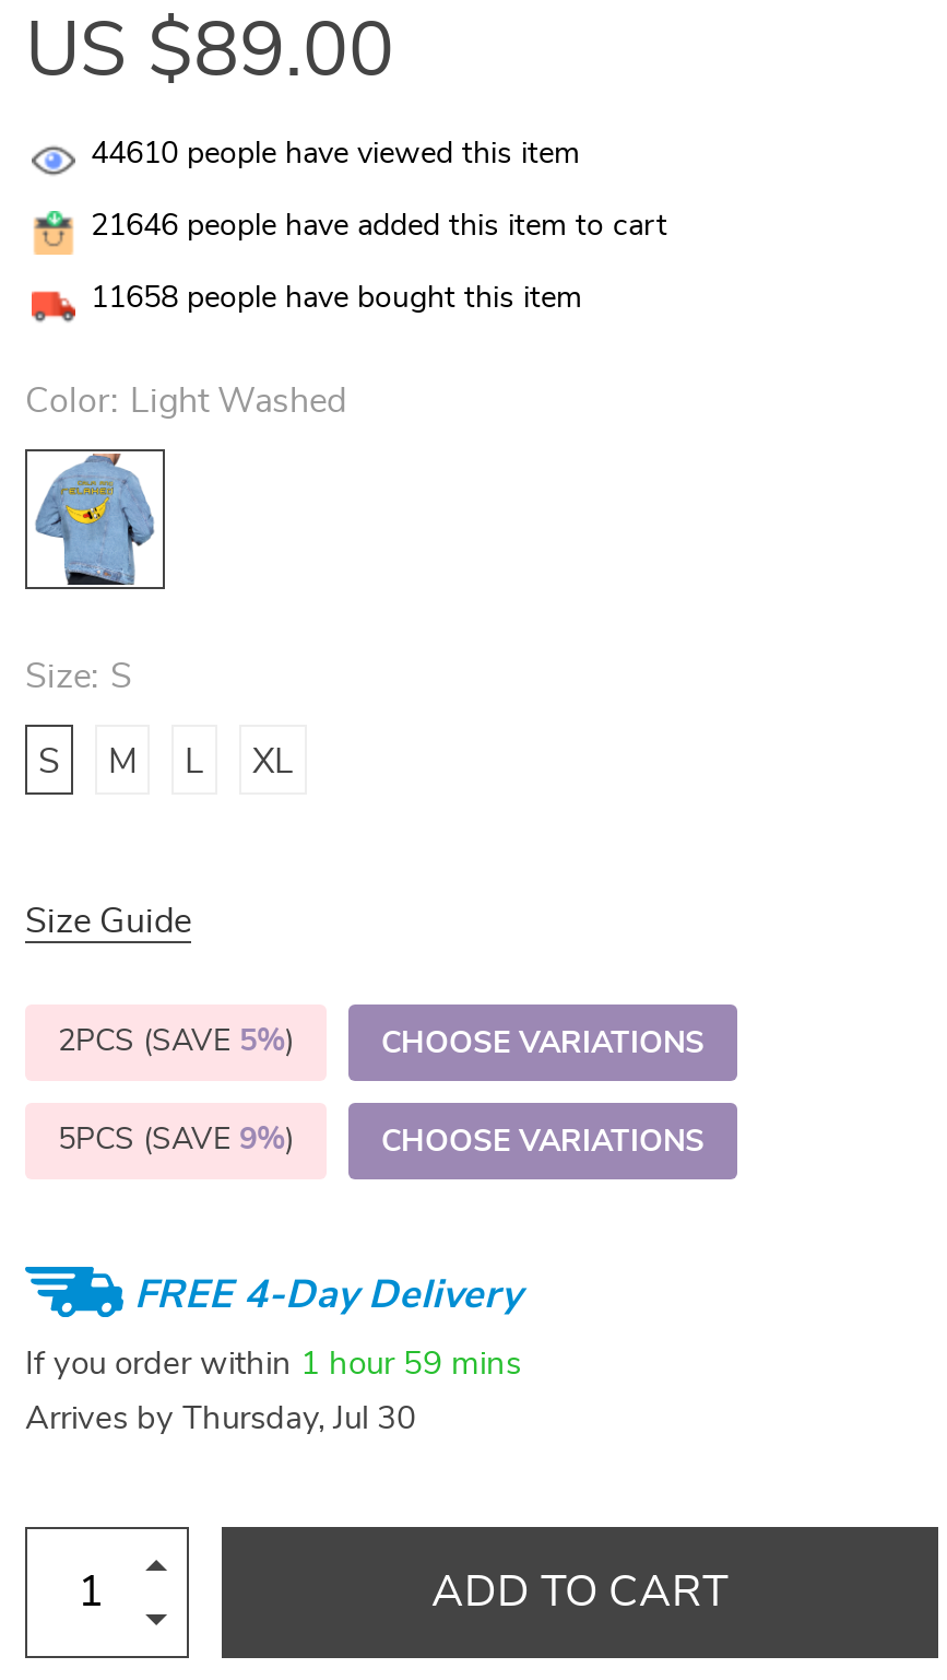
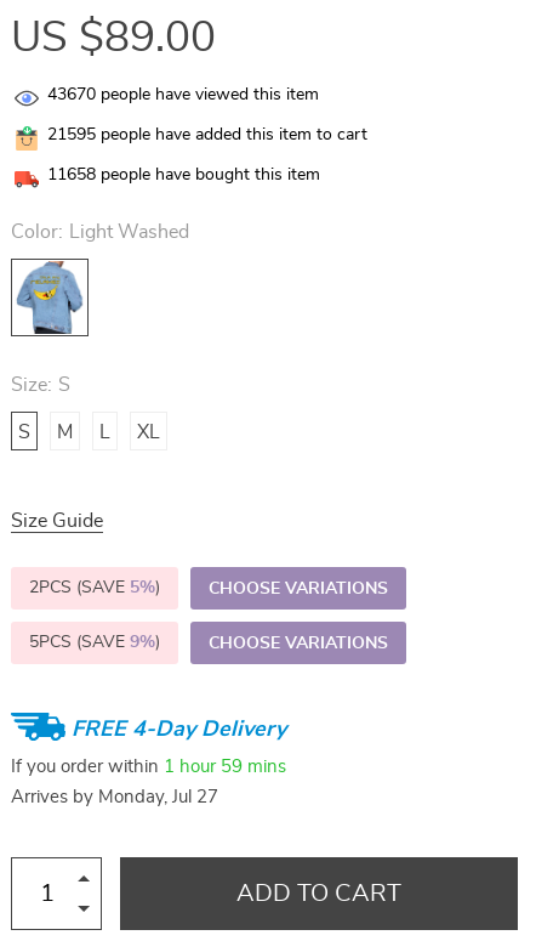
- 44610 people have viewed this item
+ 43670 people have viewed this item

- 21646 people have added this item to cart
+ 21595 people have added this item to cart

- Arrives by Thursday, Jul 30
+ Arrives by Monday, Jul 27
